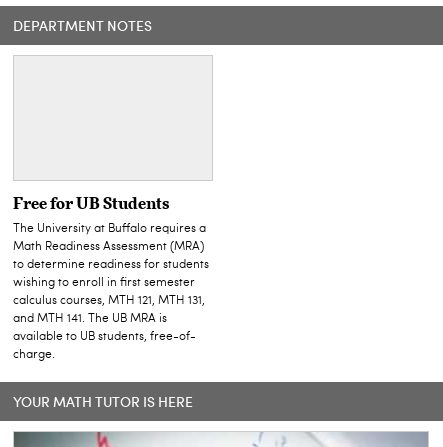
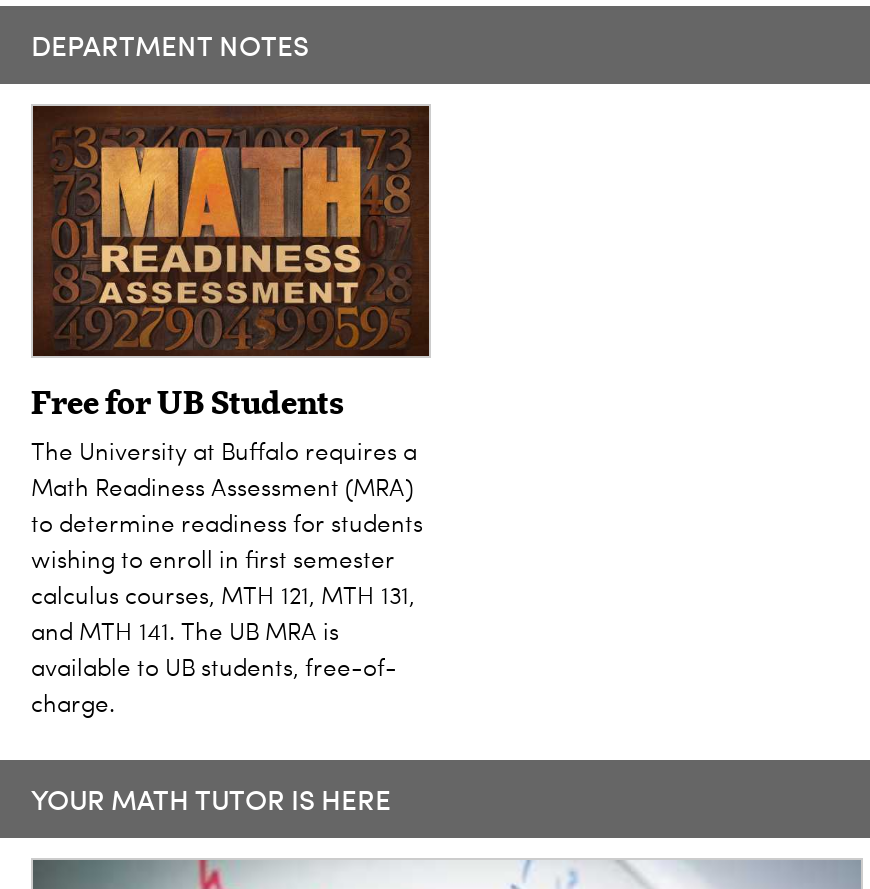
+ [image]
